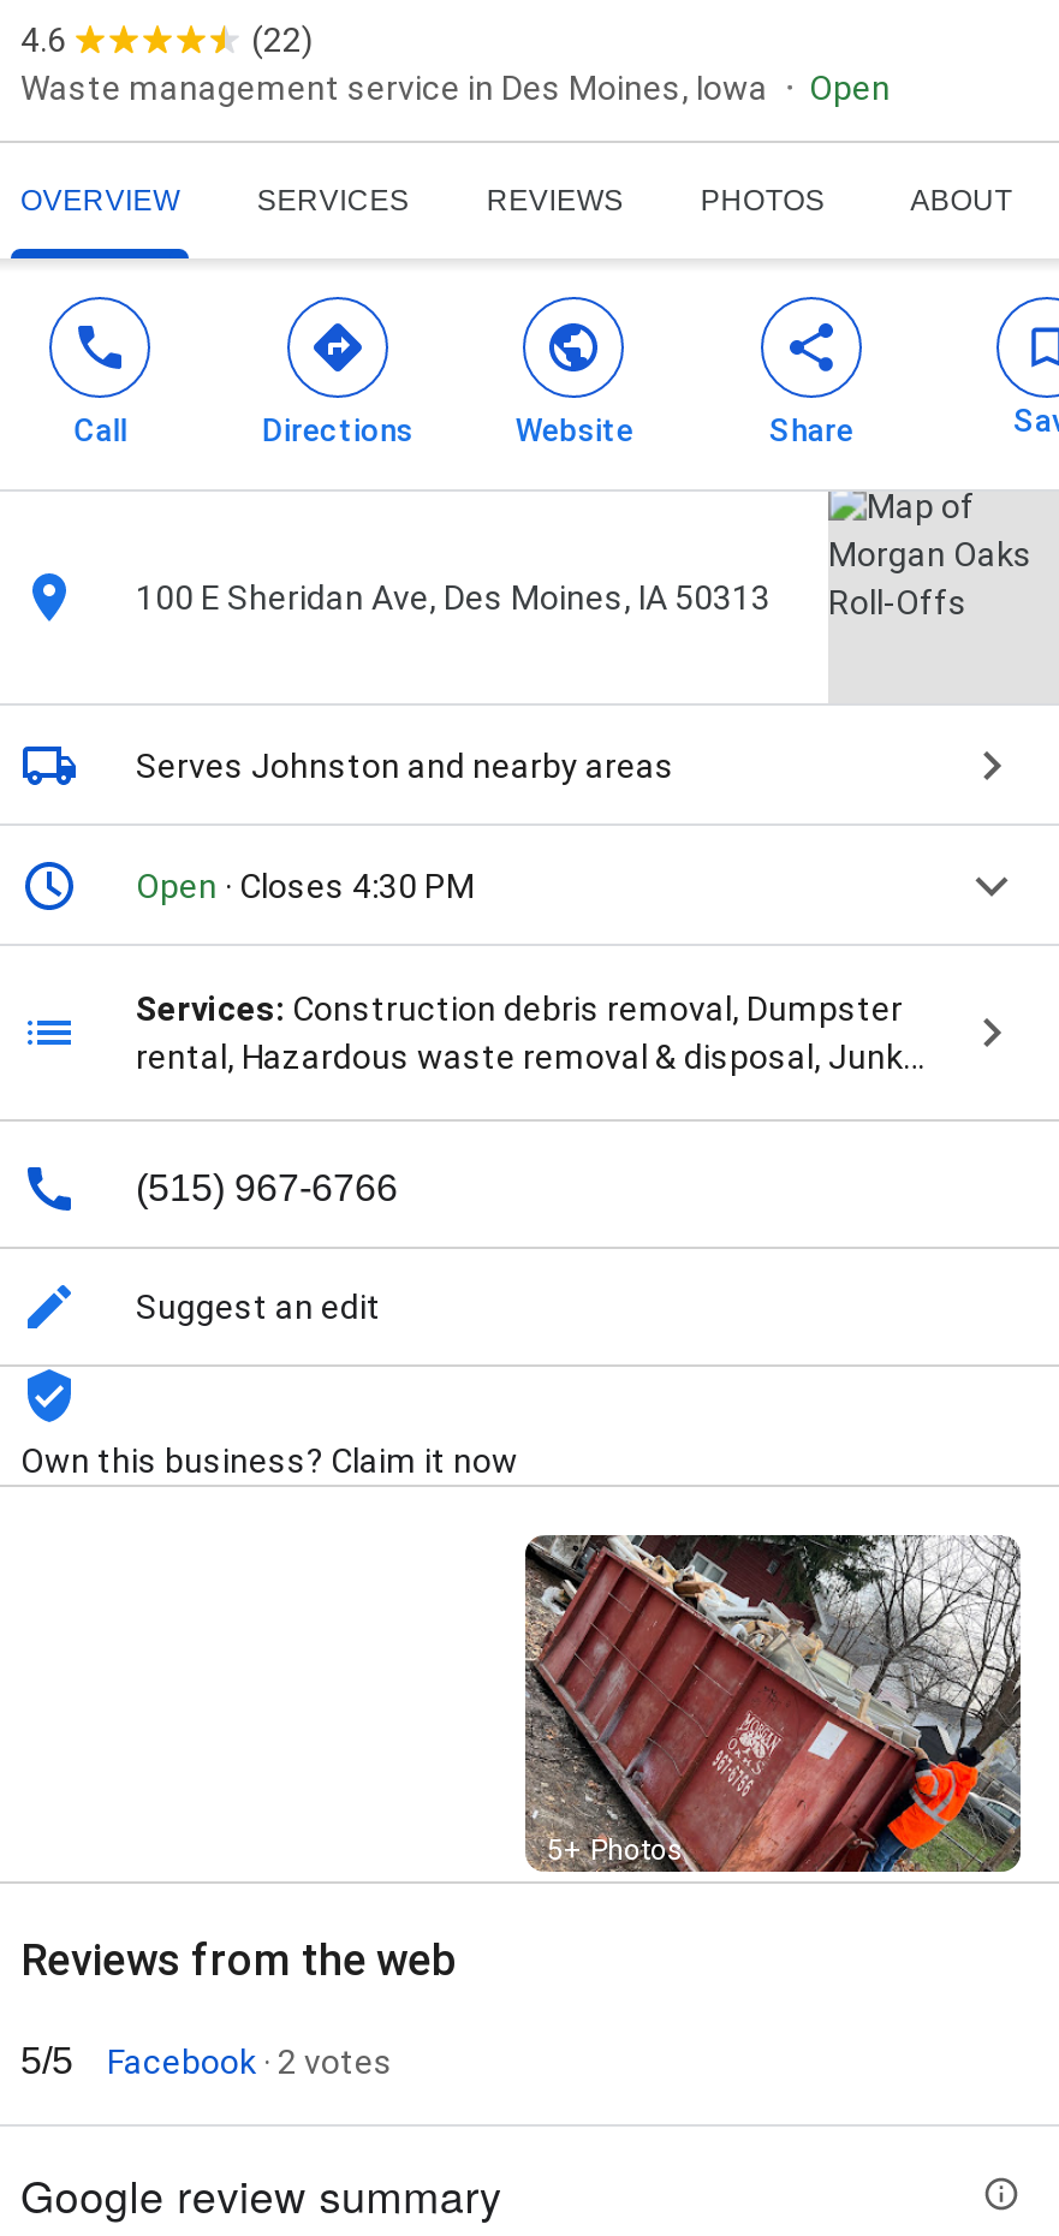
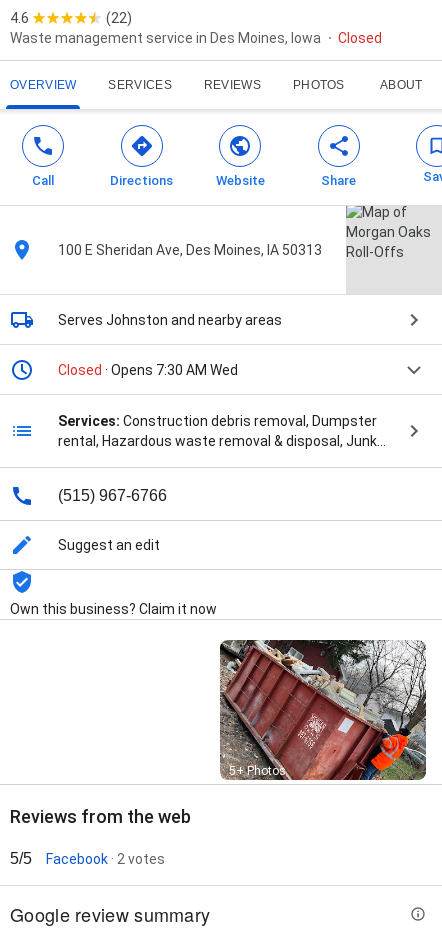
- Open
+ Closed

- Open · Closes 4:30 PM
+ Closed · Opens 7:30 AM Wed
